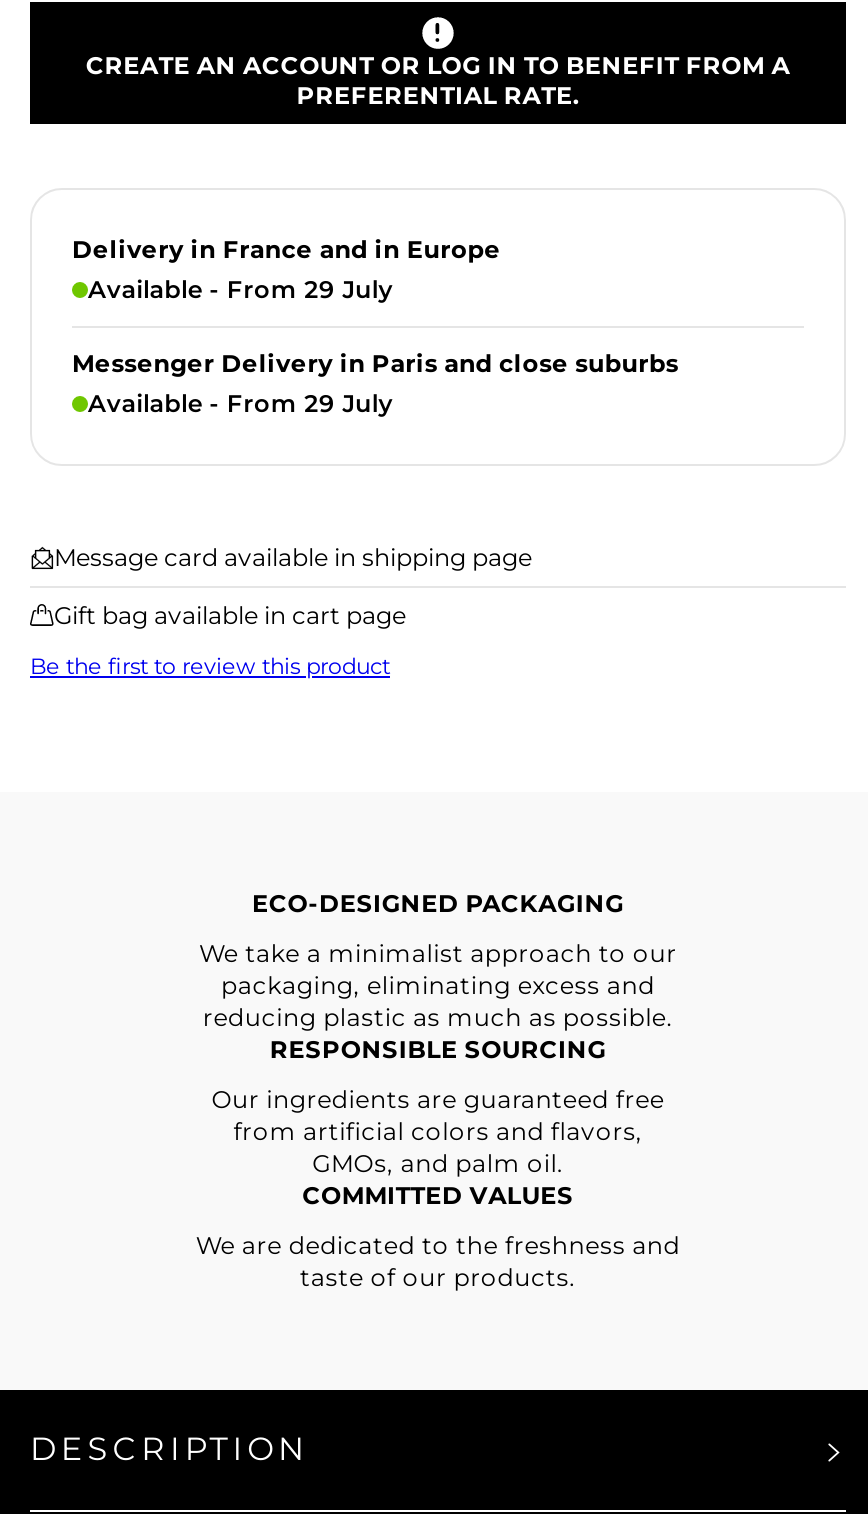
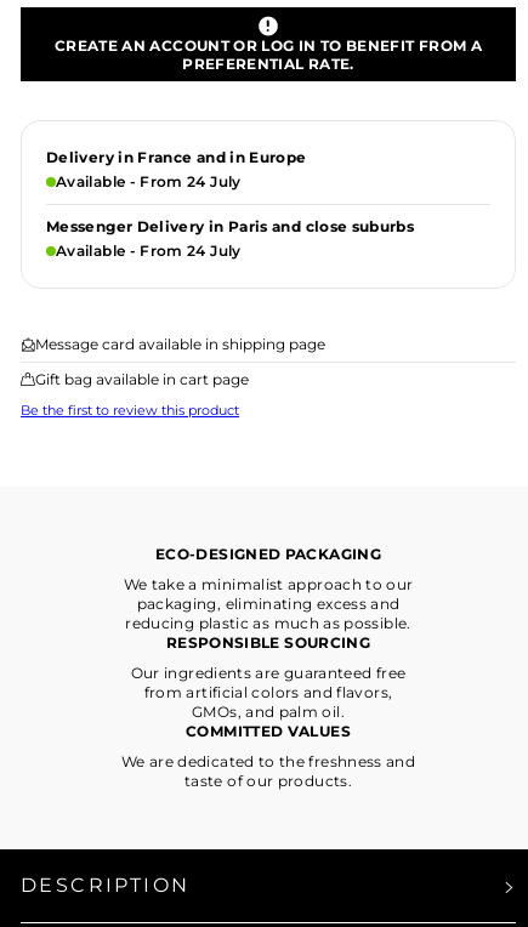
- Available - From 29 July
+ Available - From 24 July

- Available - From 29 July
+ Available - From 24 July
